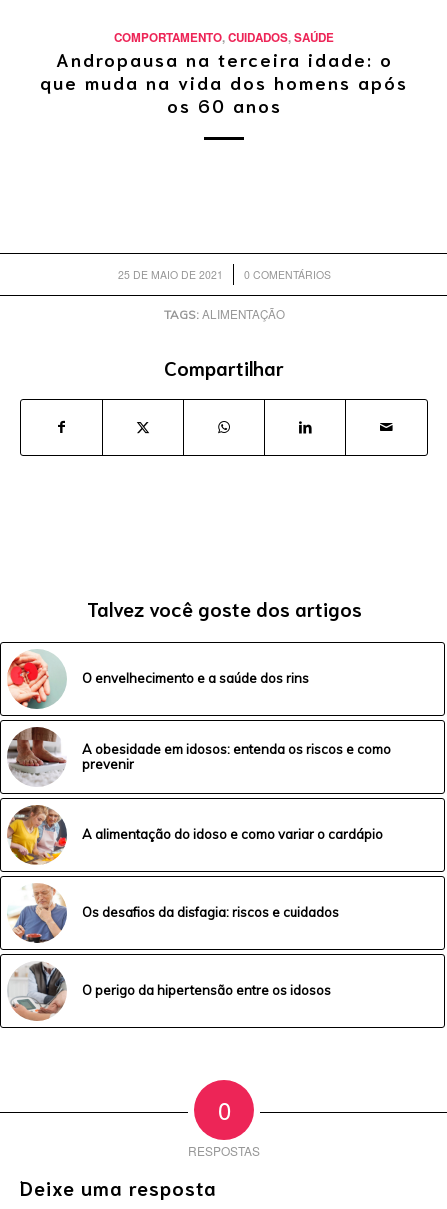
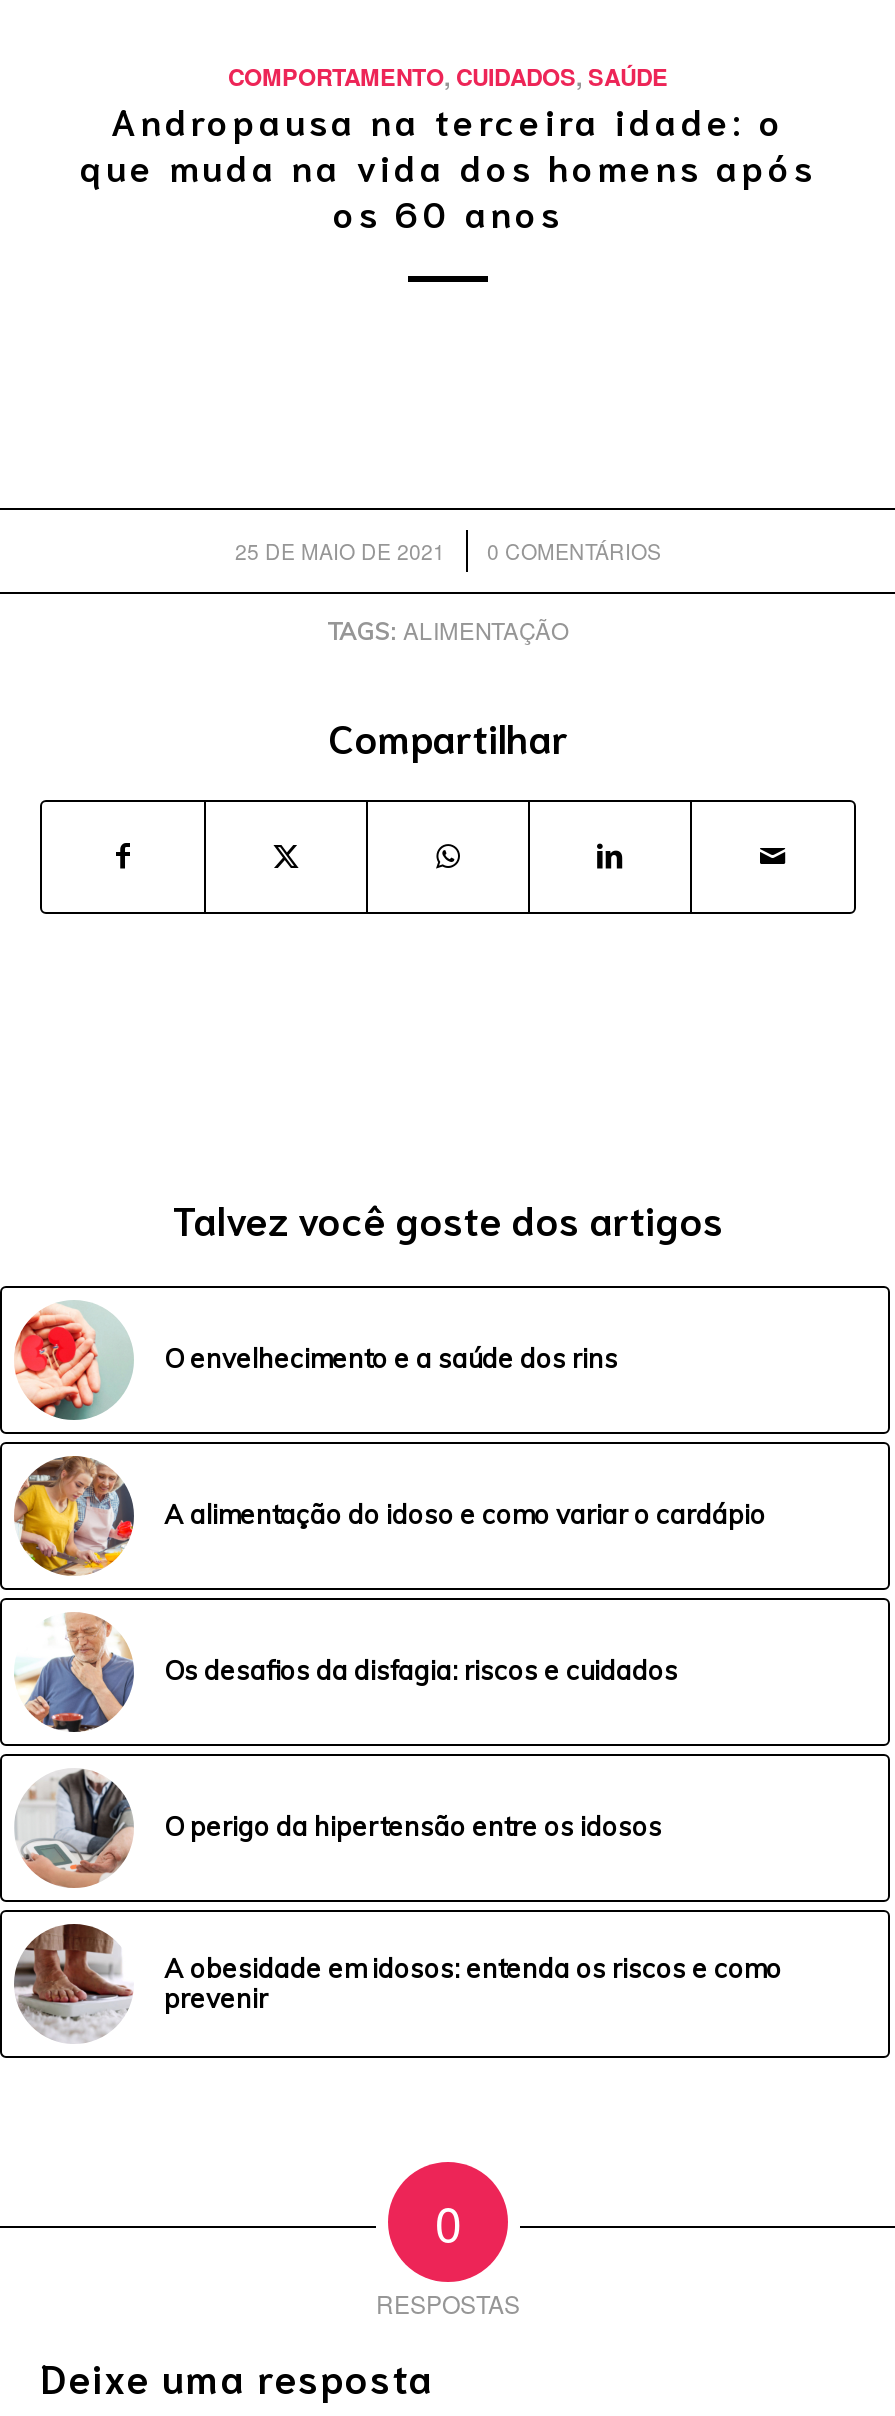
moved down: [image] | A obesidade em idosos: entenda os riscos e como | prevenir

moved up: [image] | A alimentação do idoso e como variar o cardápio | Os desafios da disfagia: riscos e cuidados | O perigo da hipertensão entre os idosos
